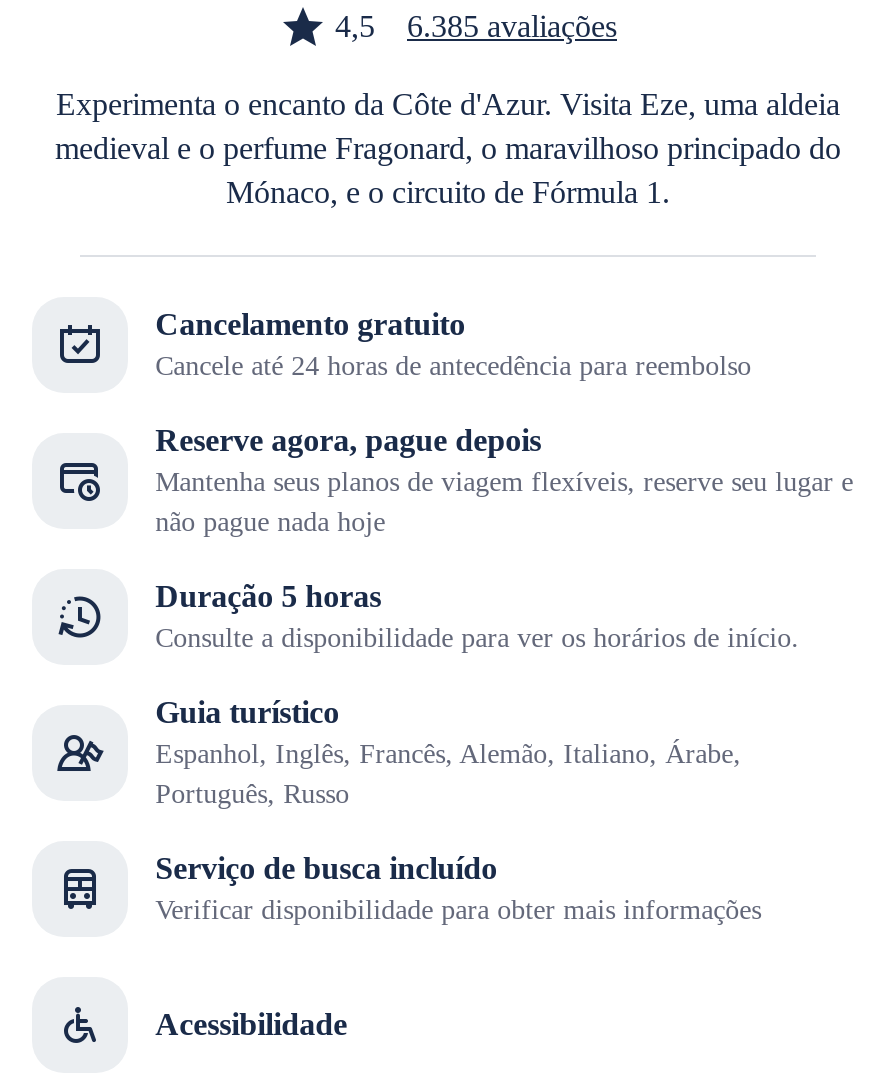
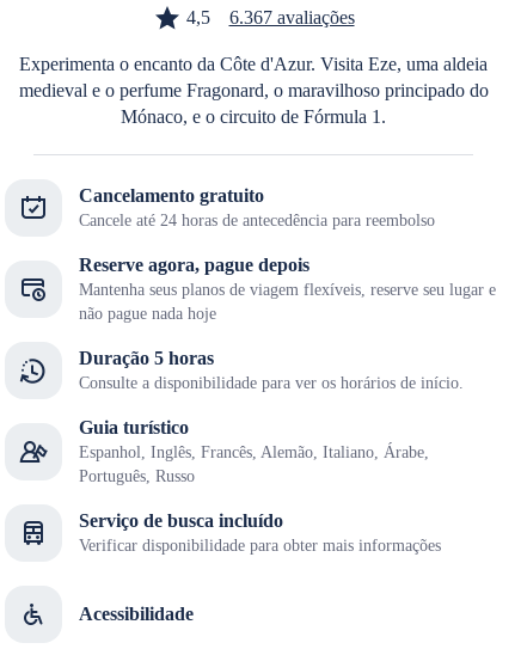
- 4,5 6.385 avaliações
+ 4,5 6.367 avaliações
